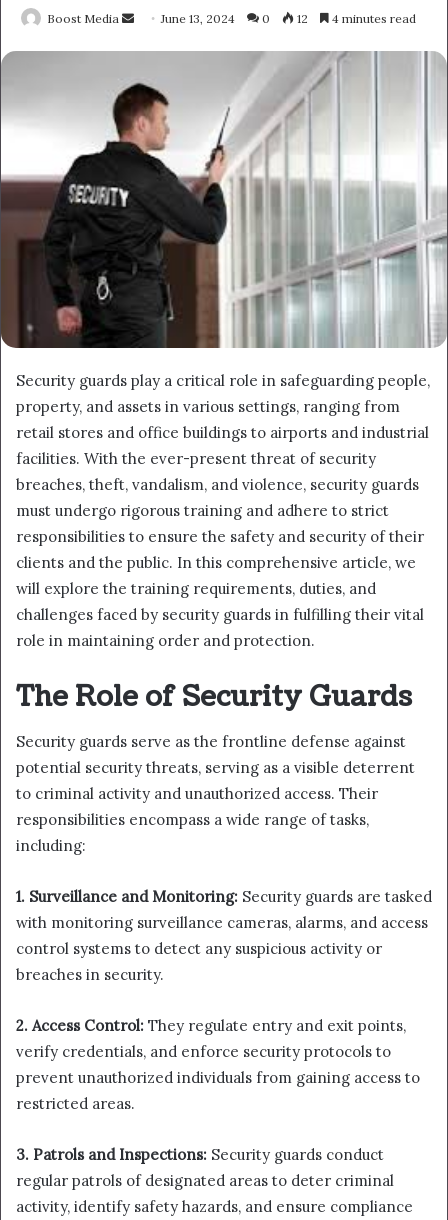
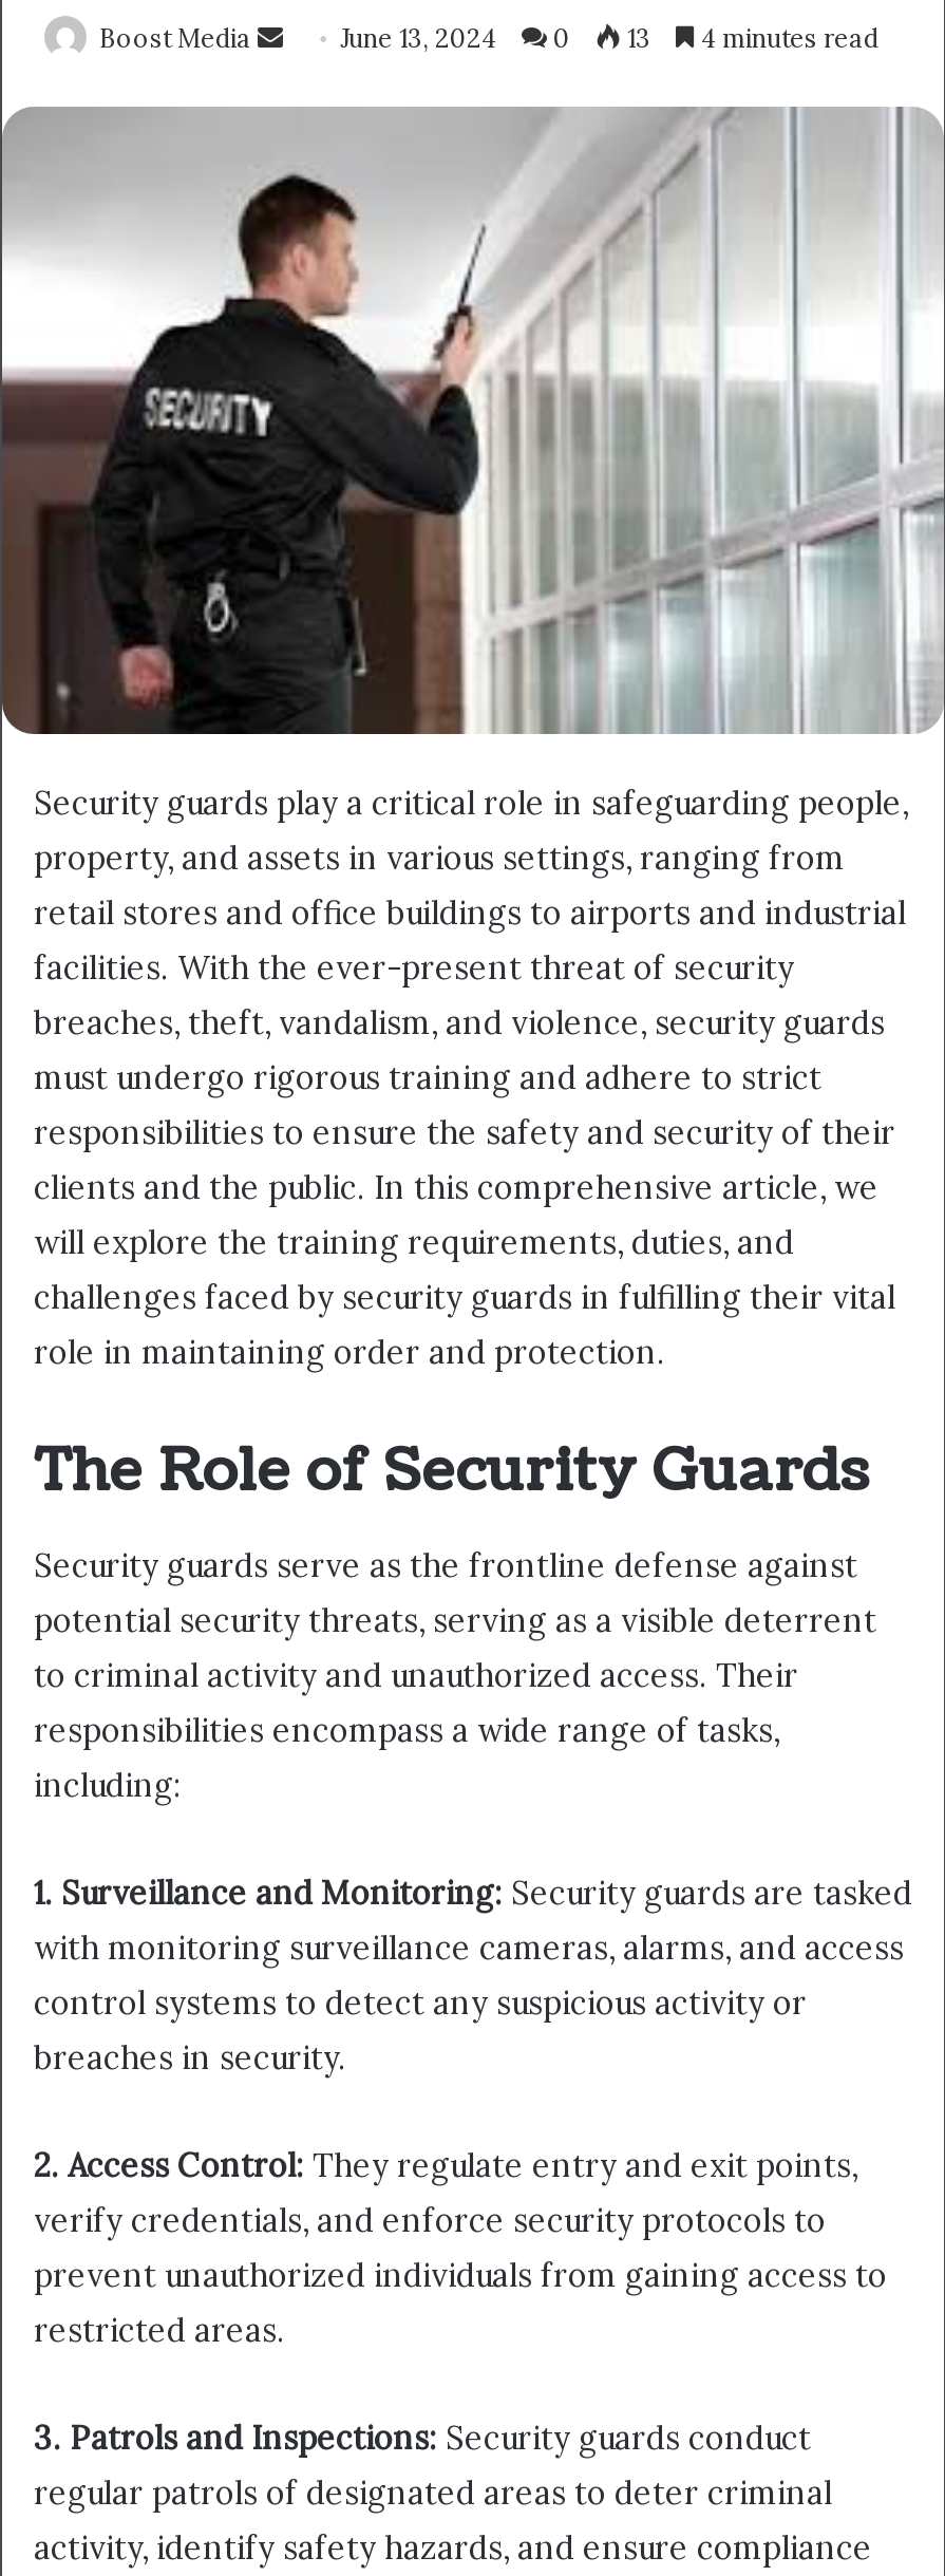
- 12
+ 13
